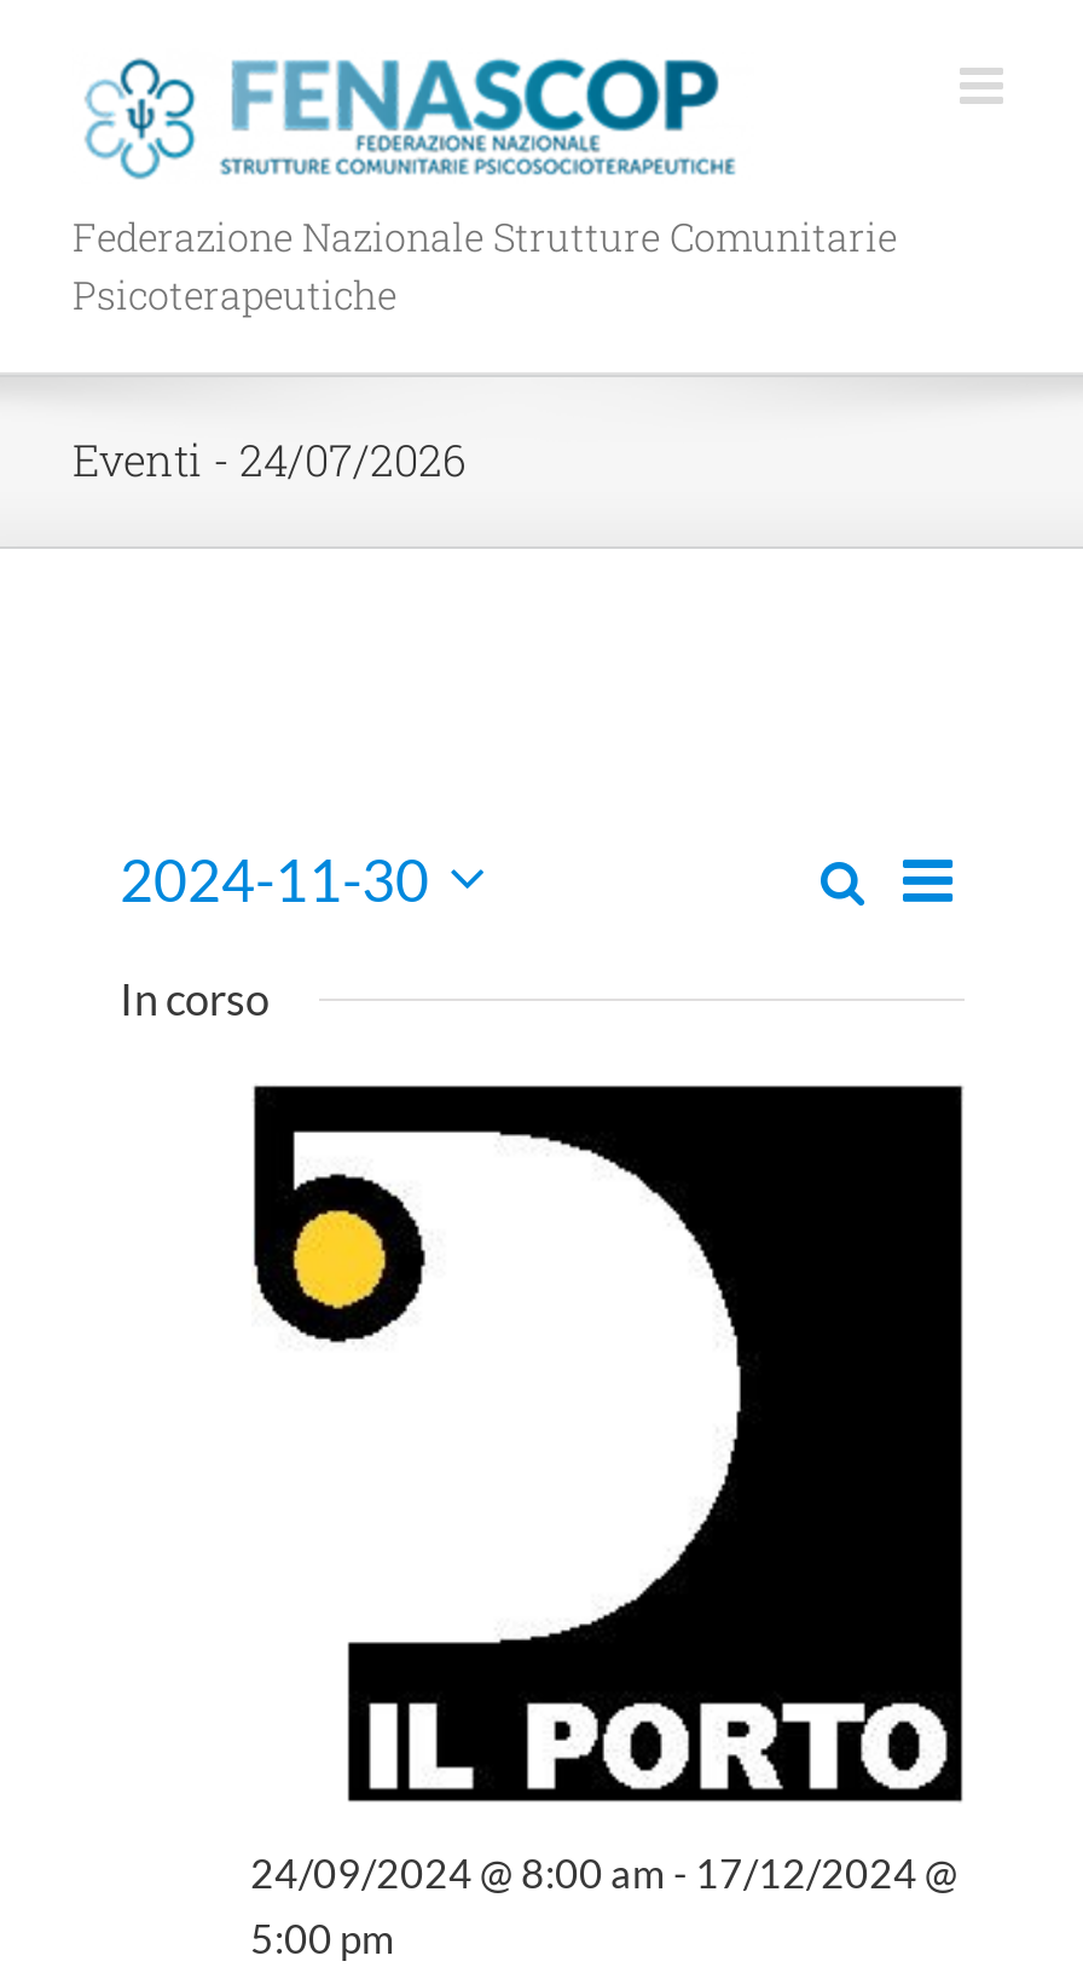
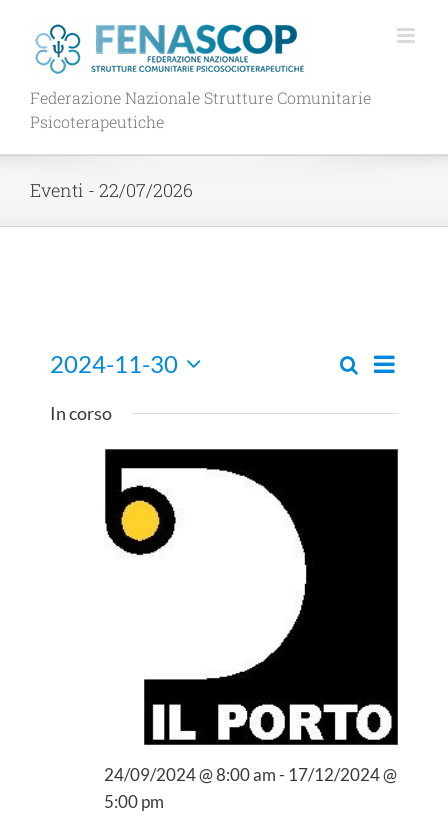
- Eventi - 24/07/2026
+ Eventi - 22/07/2026
